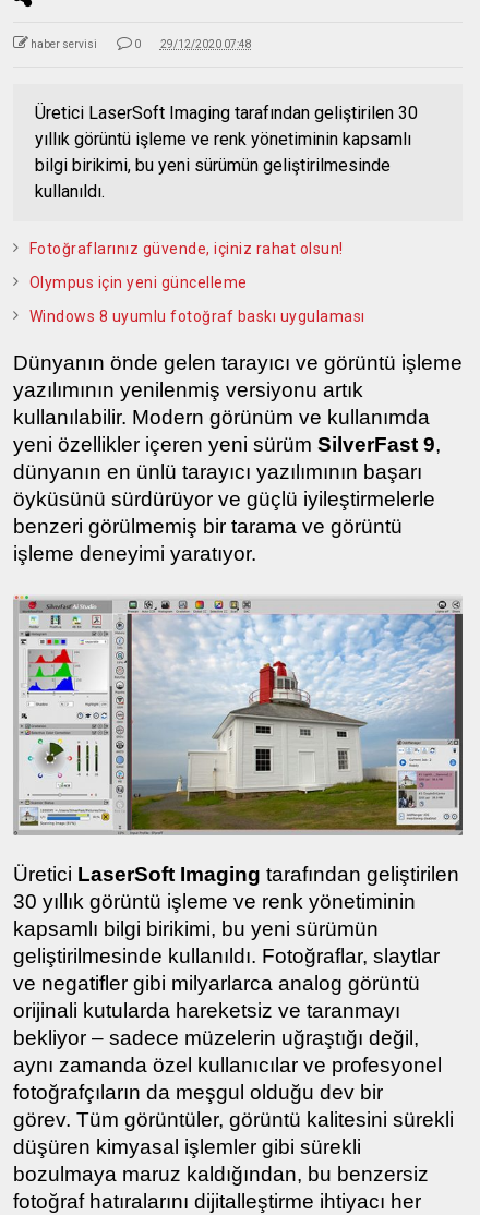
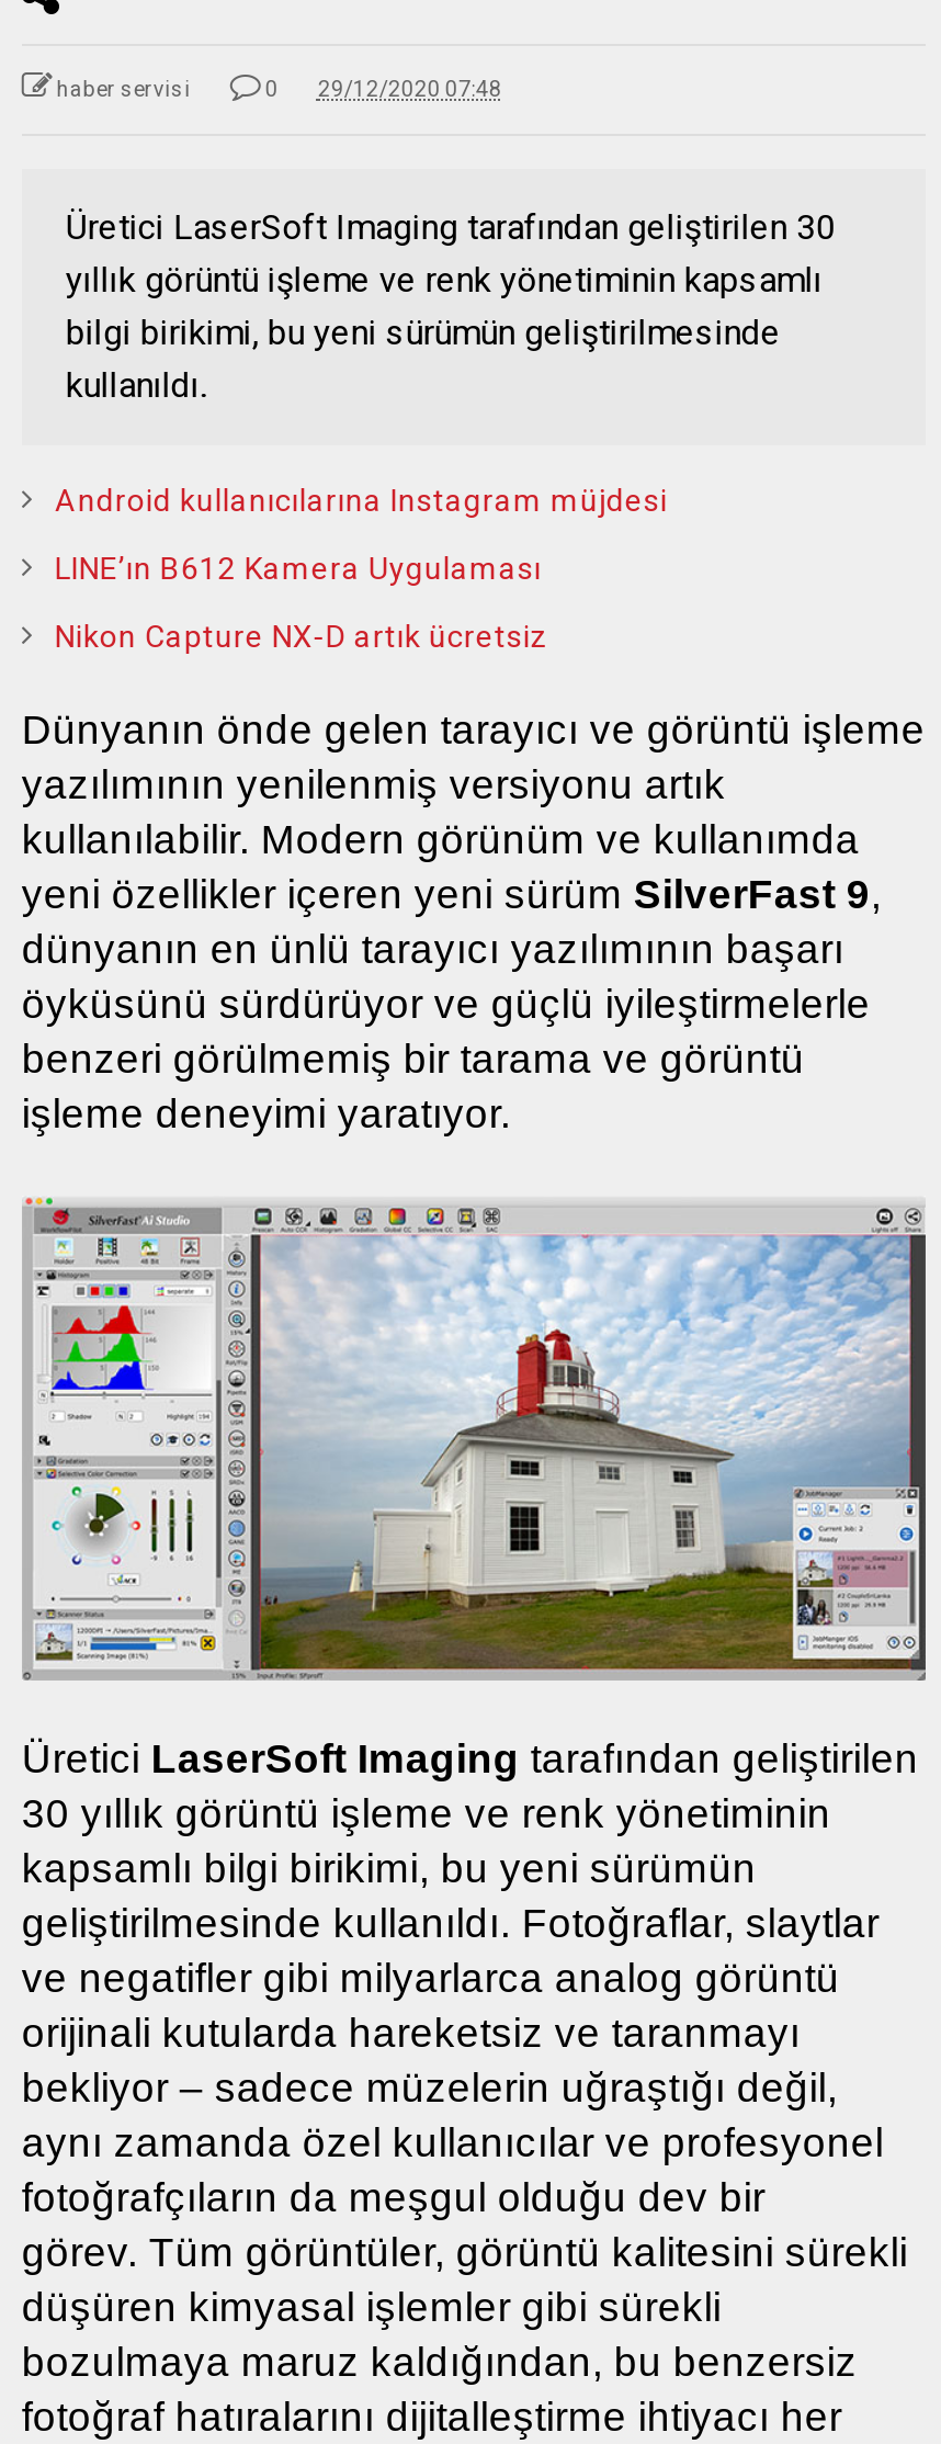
- Fotoğraflarınız güvende, içiniz rahat olsun!
+ Android kullanıcılarına Instagram müjdesi

- Olympus için yeni güncelleme
+ LINE’ın B612 Kamera Uygulaması

- Windows 8 uyumlu fotoğraf baskı uygulaması
+ Nikon Capture NX-D artık ücretsiz
